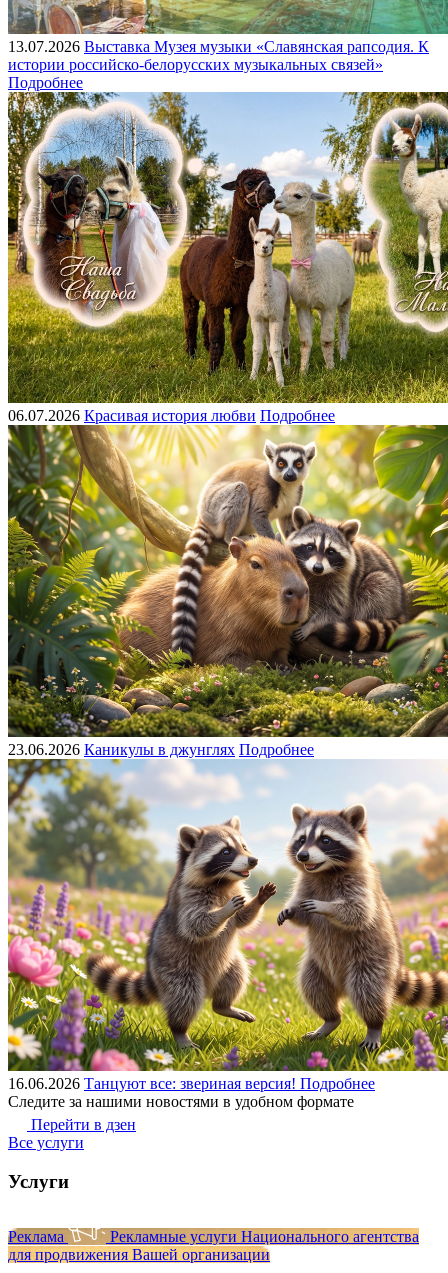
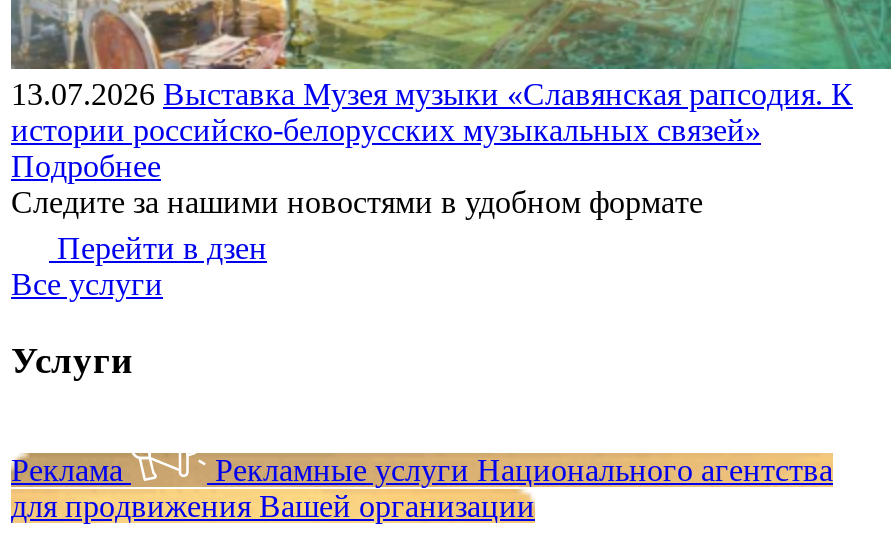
- [image]
- 06.07.2026 Красивая история любви Подробнее

- [image]
- 23.06.2026 Каникулы в джунглях Подробнее

- [image]
- 16.06.2026 Танцуют все: звериная версия! Подробнее
